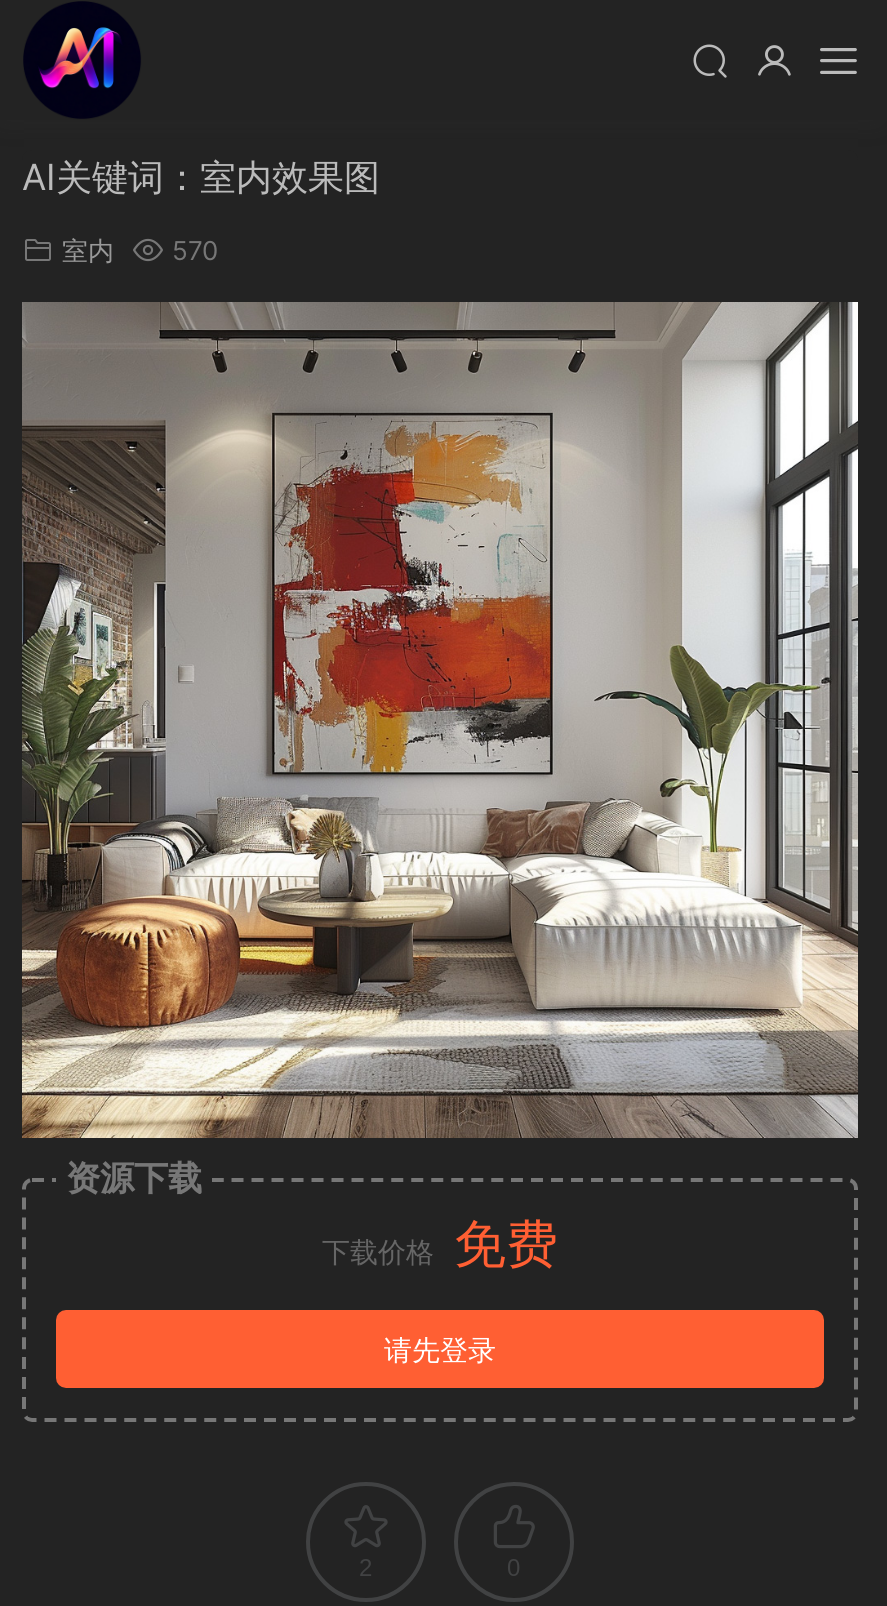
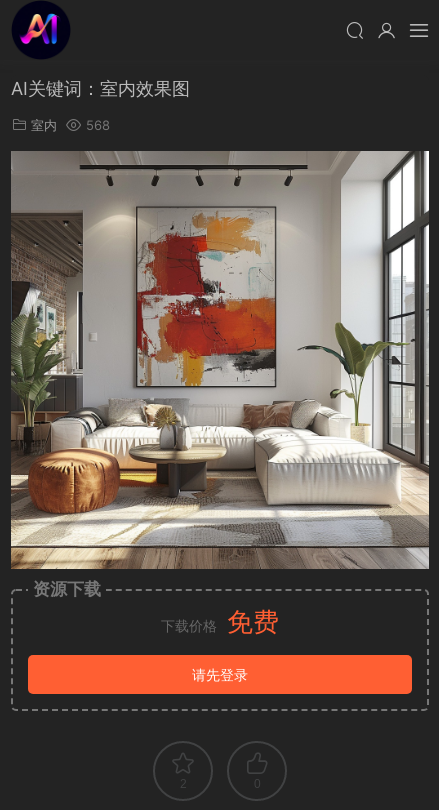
- 室内 570
+ 室内 568
